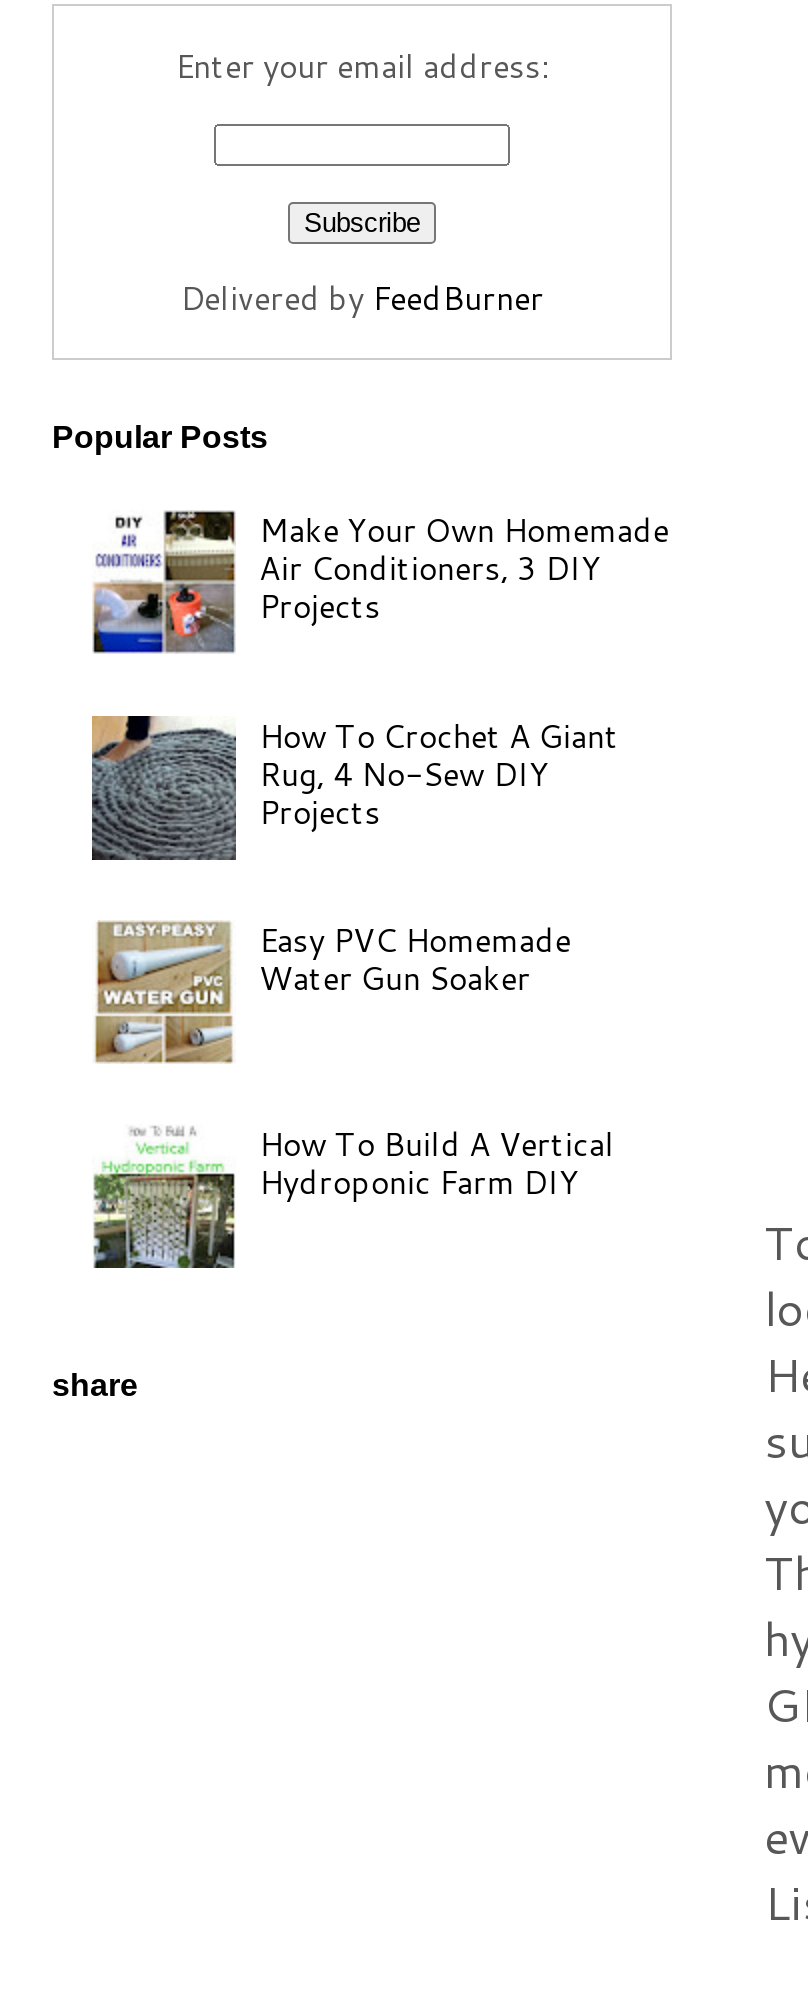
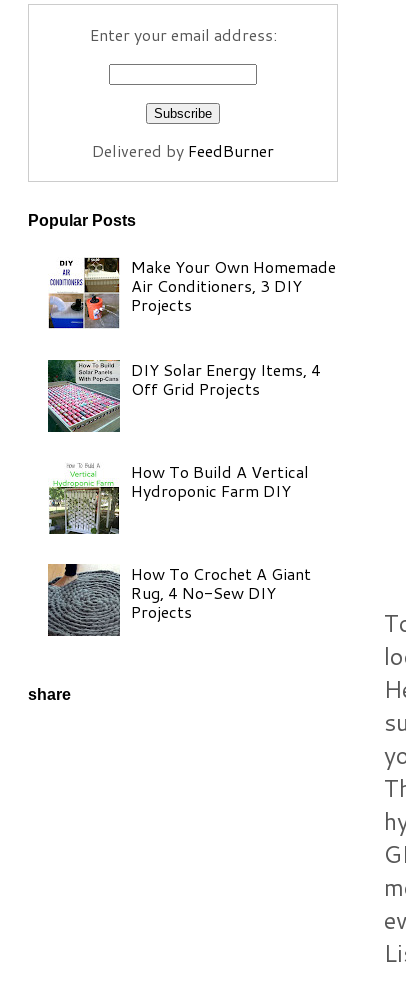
+ [image]
+ DIY Solar Energy Items, 4
+ Off Grid Projects

moved down: [image] | How To Crochet A Giant | Rug, 4 No-Sew DIY | Projects

- [image]
- Easy PVC Homemade
- Water Gun Soaker

moved up: [image] | How To Build A Vertical | Hydroponic Farm DIY
